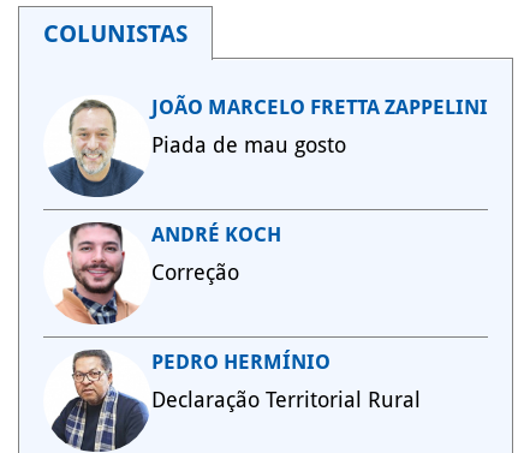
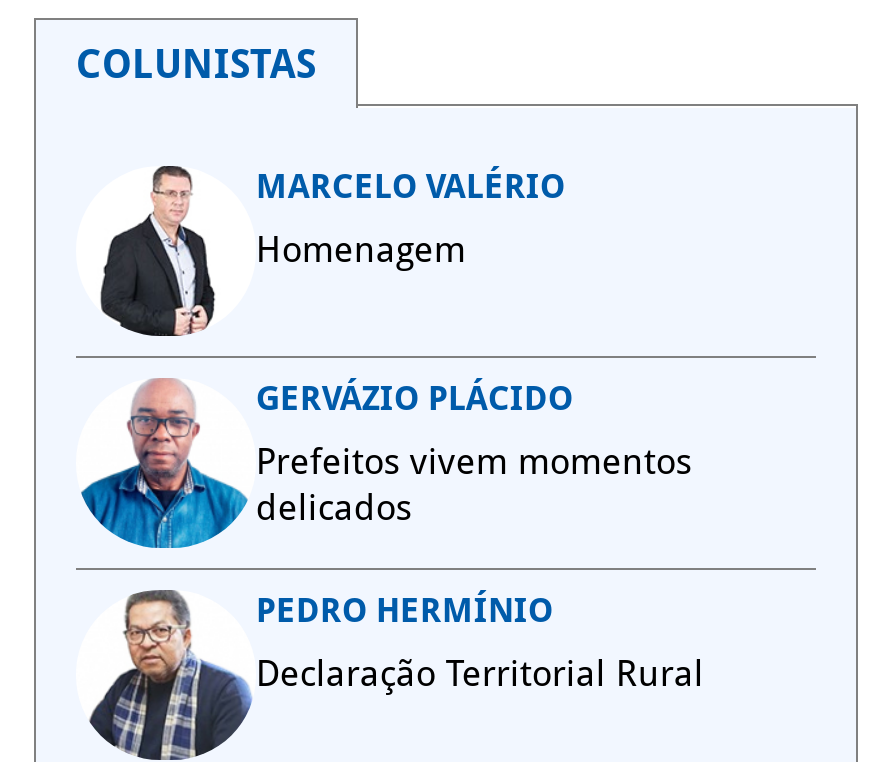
- [image]
- JOÃO MARCELO FRETTA ZAPPELINI
+ [image]
+ MARCELO VALÉRIO

- Piada de mau gosto
+ Homenagem

- [image]
- ANDRÉ KOCH
+ [image]
+ GERVÁZIO PLÁCIDO

- Correção
+ Prefeitos vivem momentos
+ delicados
